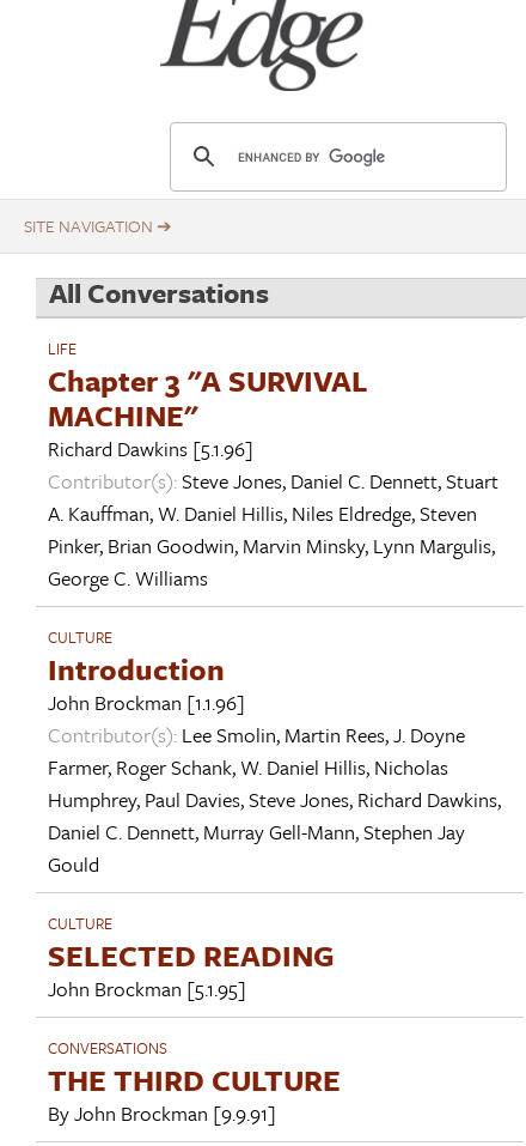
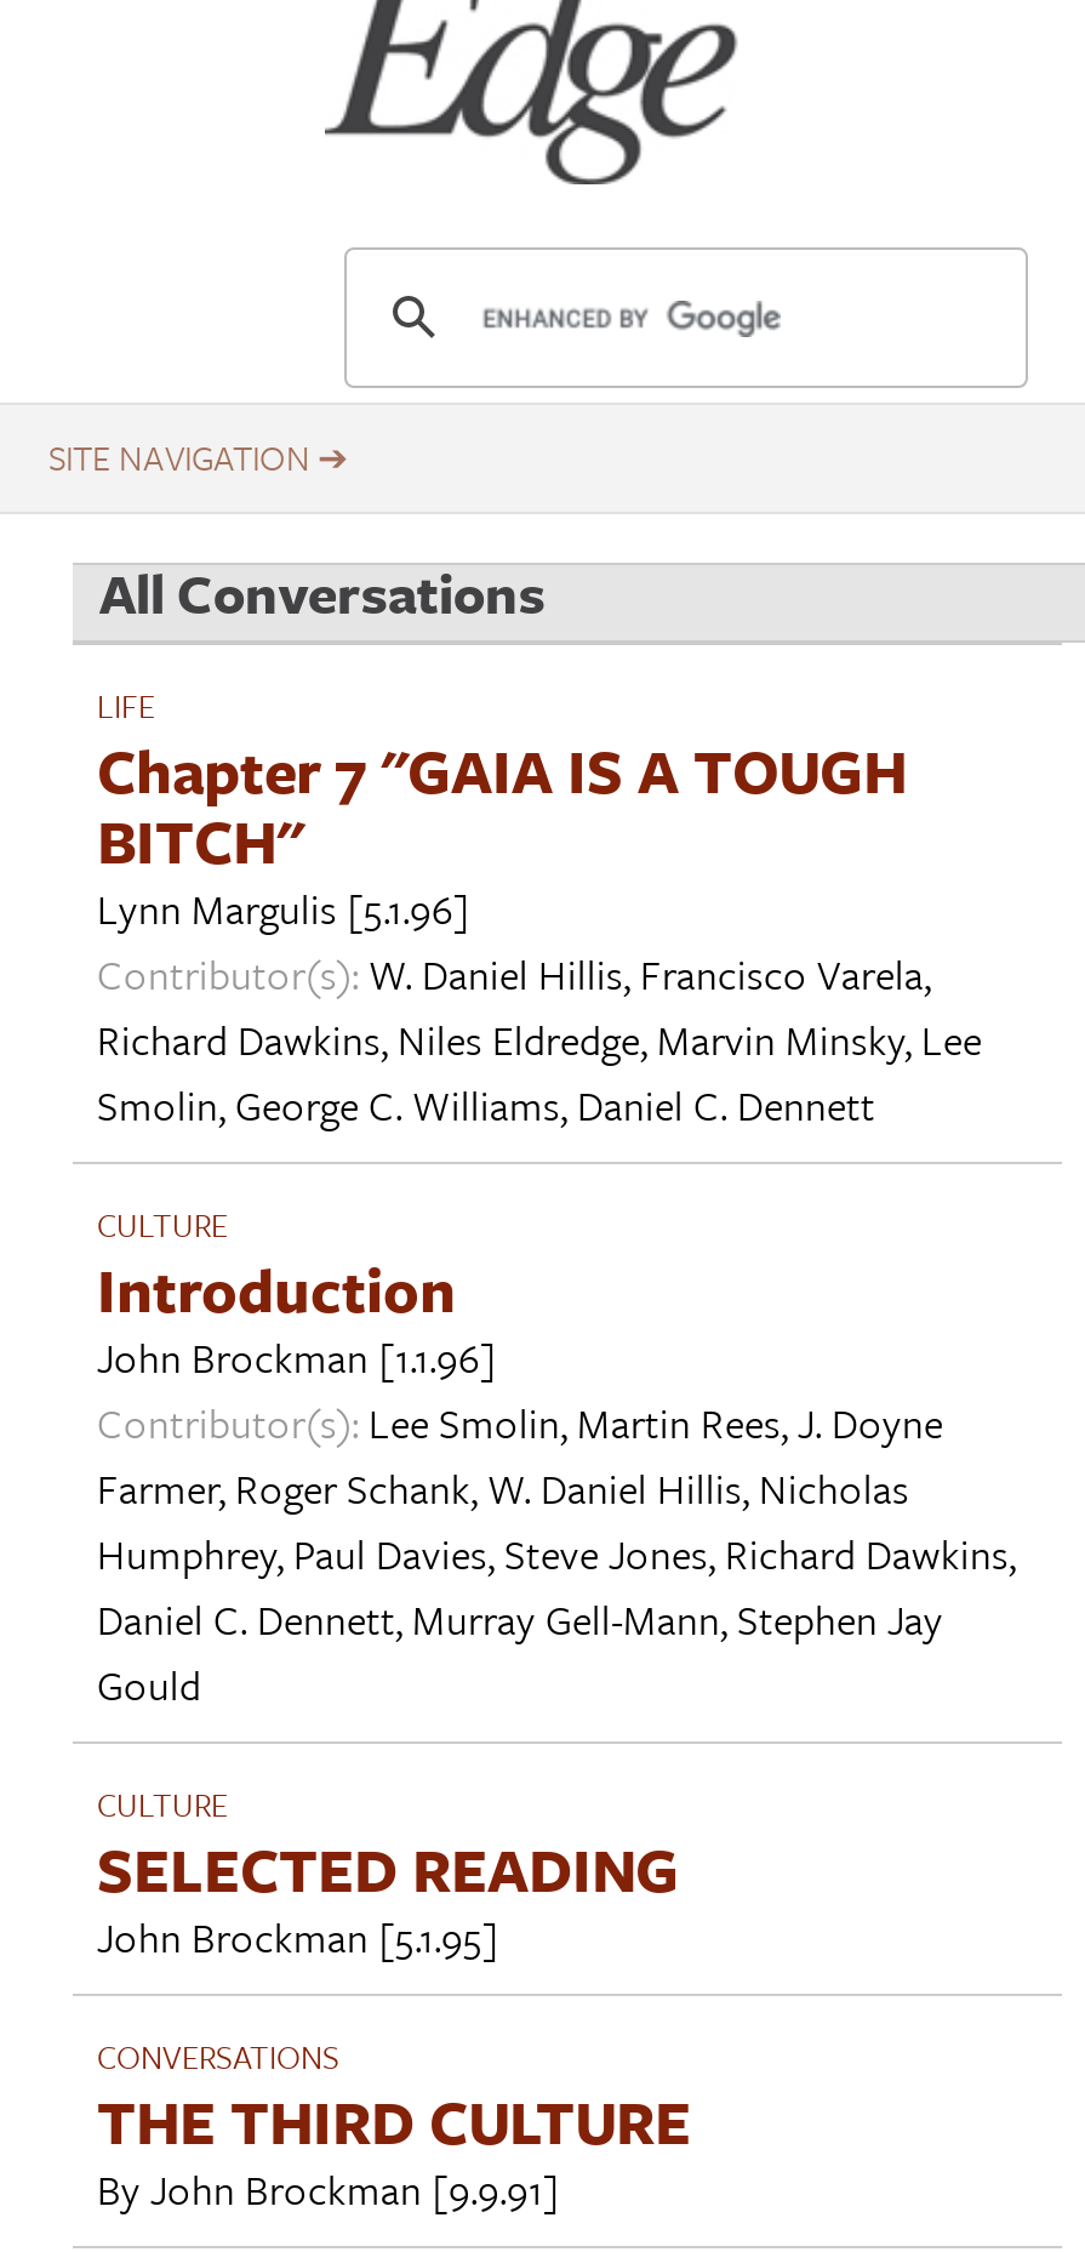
- Chapter 3 "A SURVIVAL
- MACHINE"
- Richard Dawkins [5.1.96]
- Contributor(s): Steve Jones, Daniel C. Dennett, Stuart
- A. Kauffman, W. Daniel Hillis, Niles Eldredge, Steven
- Pinker, Brian Goodwin, Marvin Minsky, Lynn Margulis,
- George C. Williams
+ Chapter 7 "GAIA IS A TOUGH
+ BITCH"
+ Lynn Margulis [5.1.96]
+ Contributor(s): W. Daniel Hillis, Francisco Varela,
+ Richard Dawkins, Niles Eldredge, Marvin Minsky, Lee
+ Smolin, George C. Williams, Daniel C. Dennett
